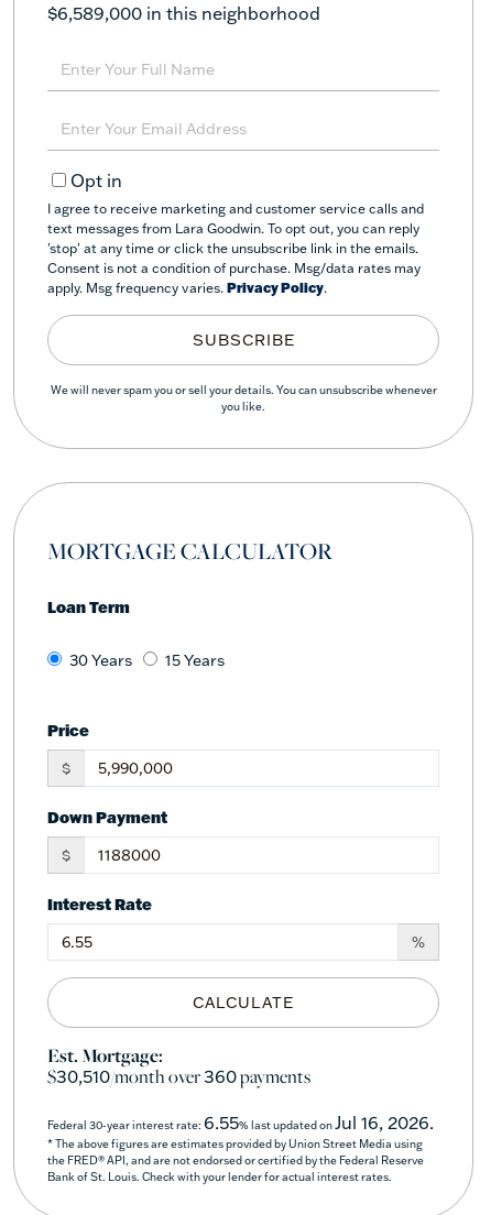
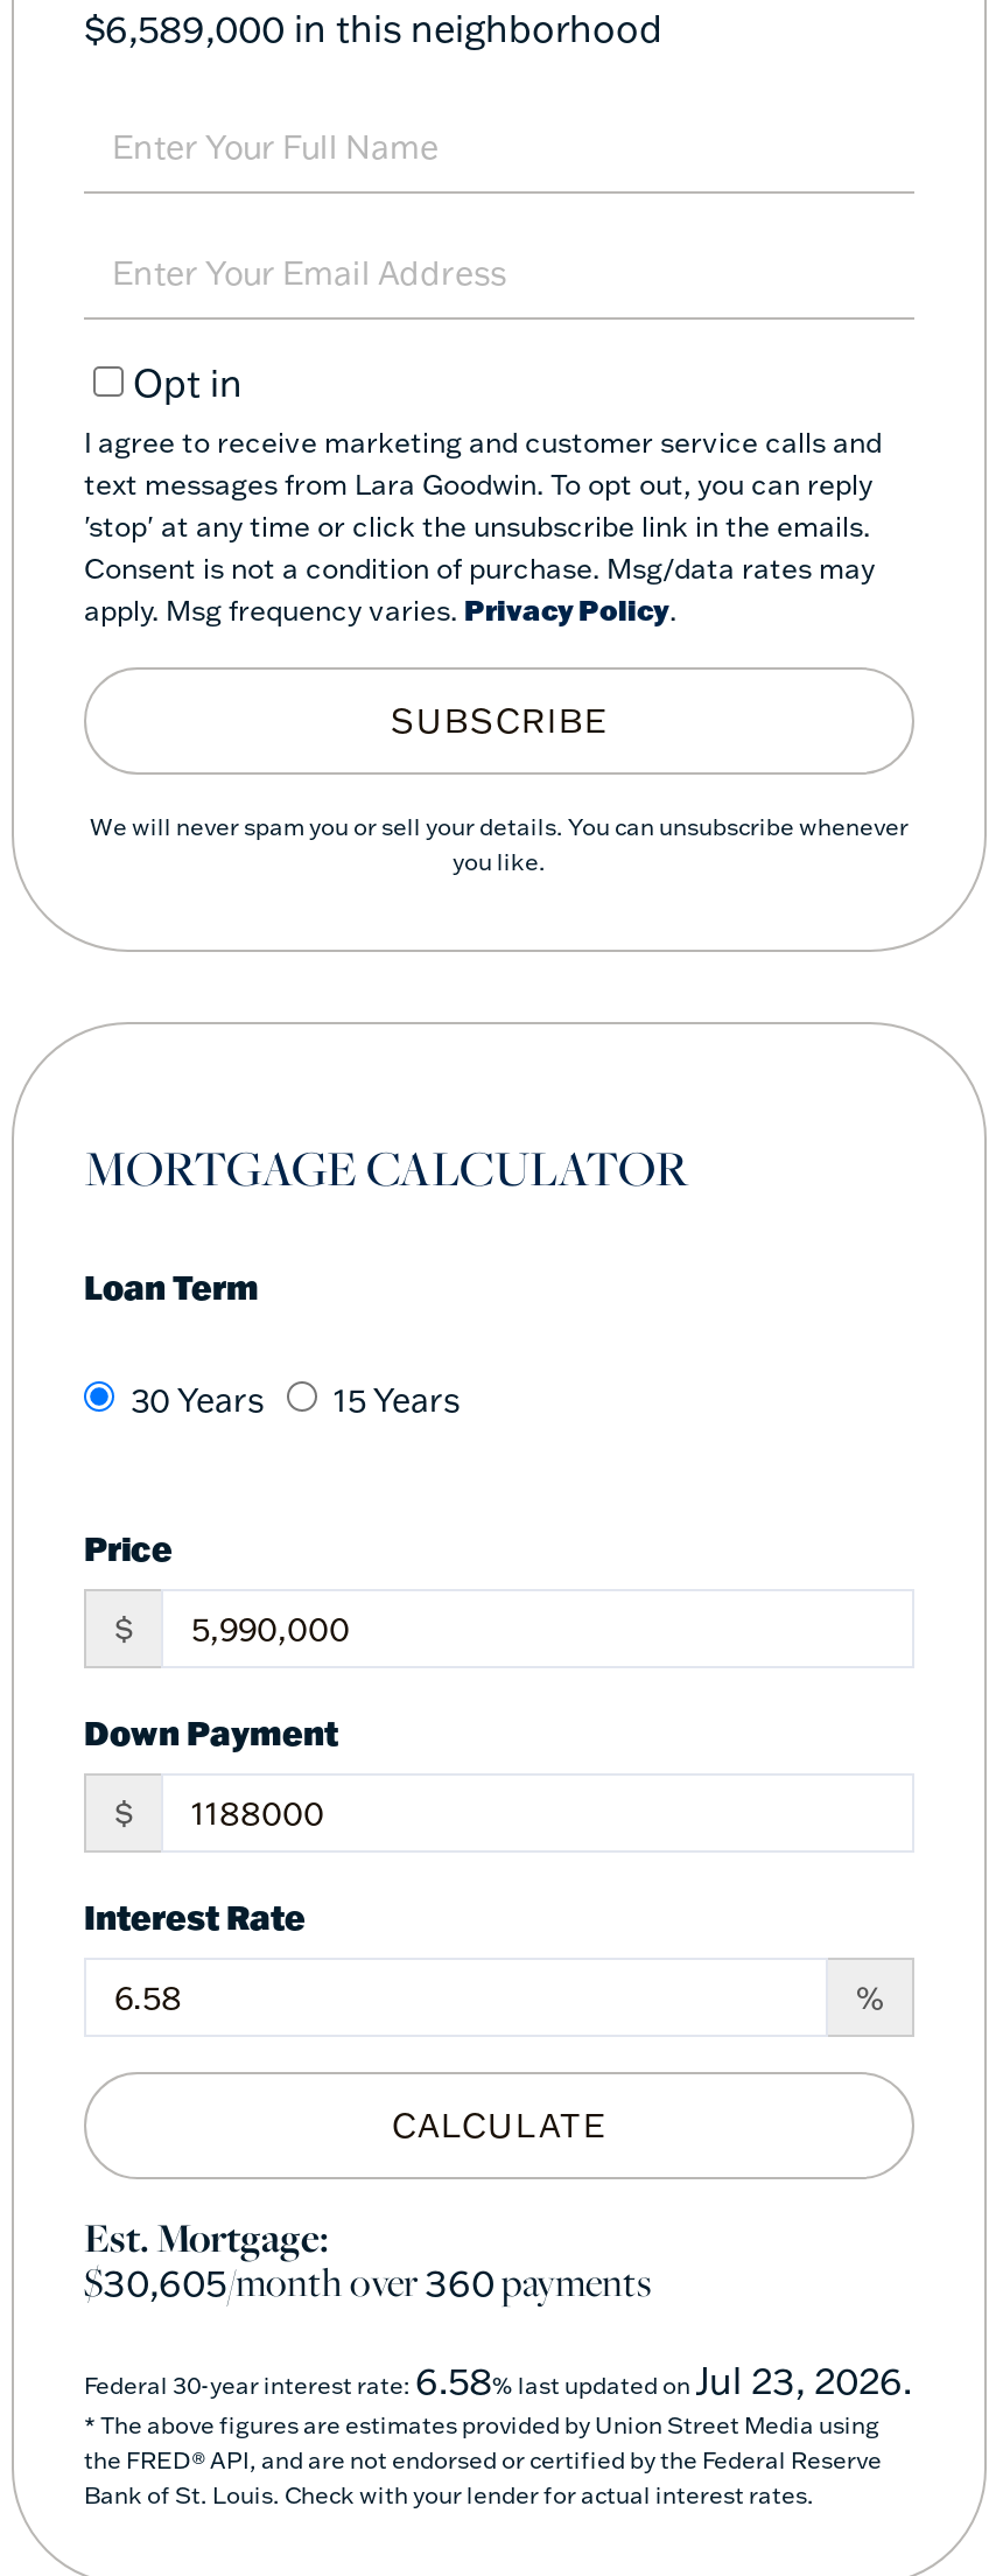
- $30,510/month over360payments
+ $30,605/month over360payments

- Federal 30-year interest rate: 6.55% last updated on Jul 16, 2026.
+ Federal 30-year interest rate: 6.58% last updated on Jul 23, 2026.
